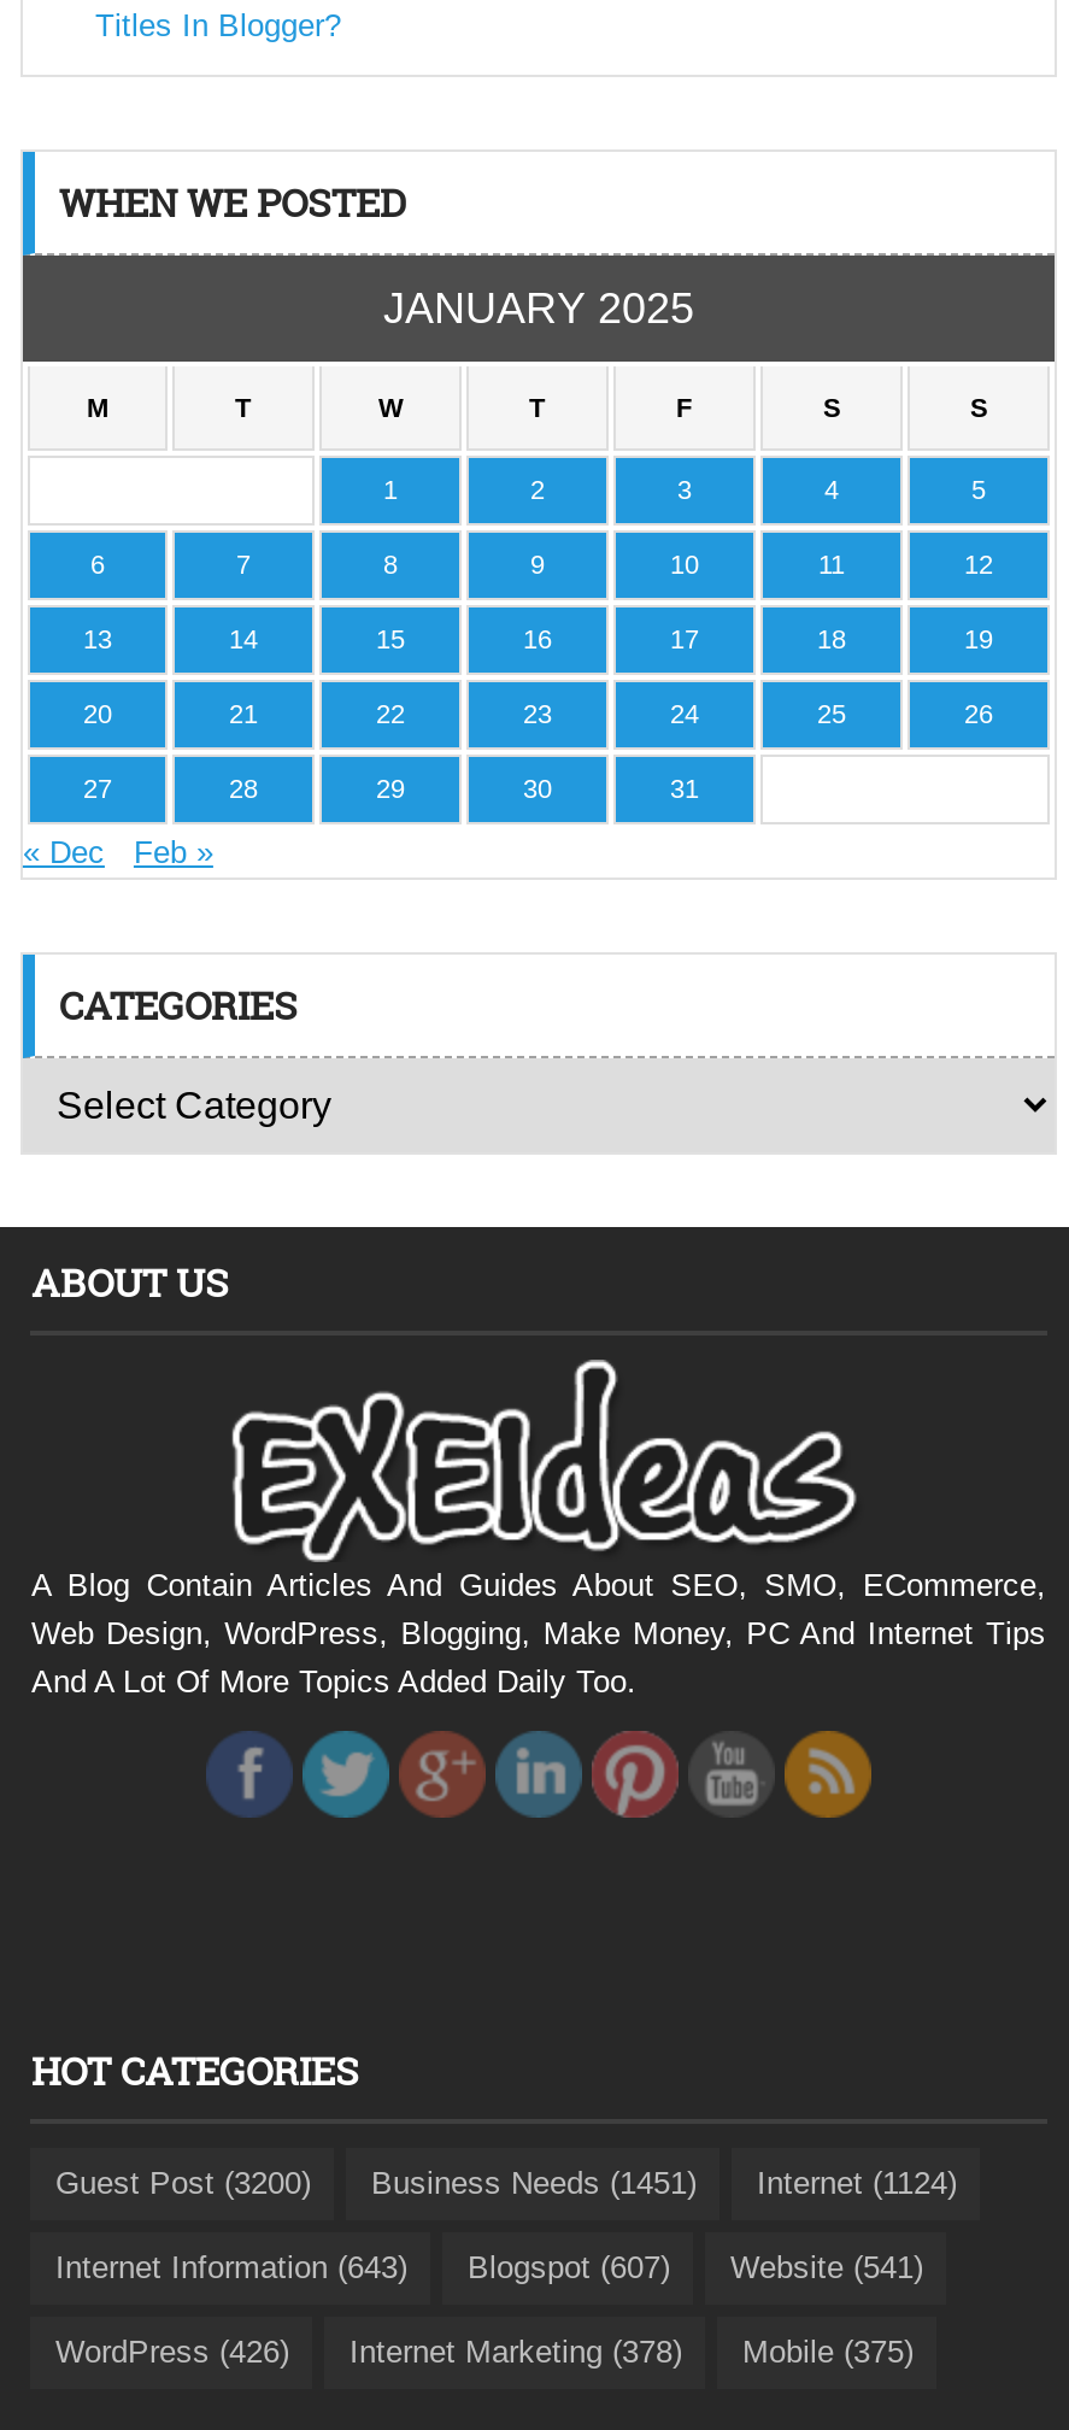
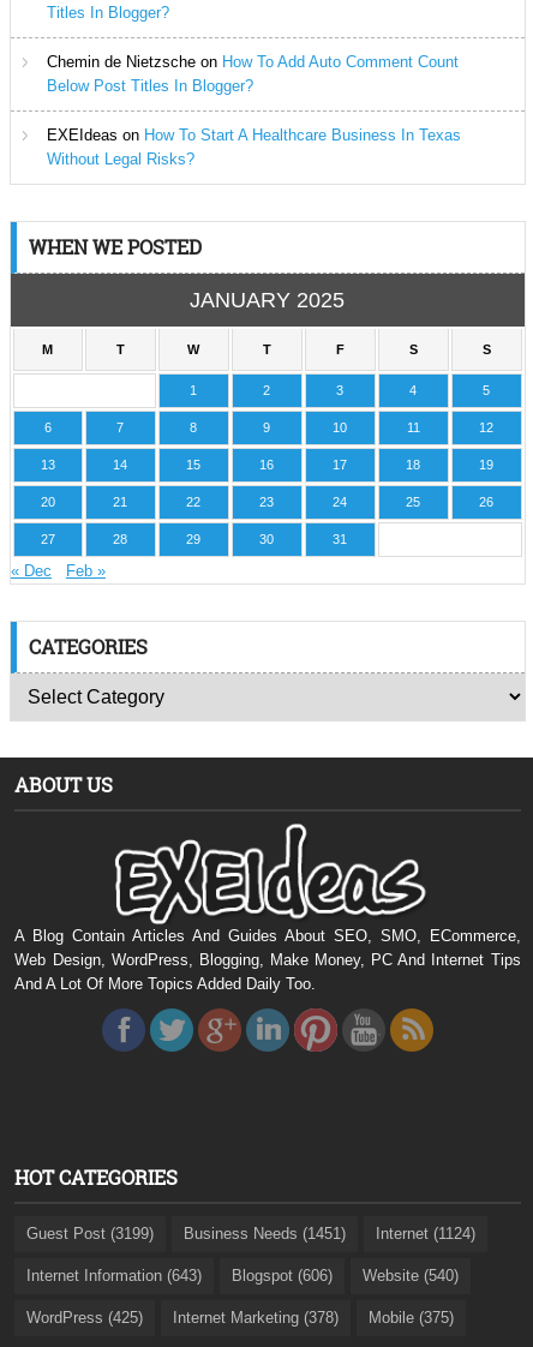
+ Chemin de Nietzsche on How To Add Auto Comment Count
+ Below Post Titles In Blogger?
+ EXEIdeas on How To Start A Healthcare Business In Texas
+ Without Legal Risks?

- Guest Post (3200) Business Needs (1451) Internet (1124)
+ Guest Post (3199) Business Needs (1451) Internet (1124)

- Blogspot (607)
+ Blogspot (606)

- Website (541)
+ Website (540)

- WordPress (426) Internet Marketing (378) Mobile (375)
+ WordPress (425) Internet Marketing (378) Mobile (375)
